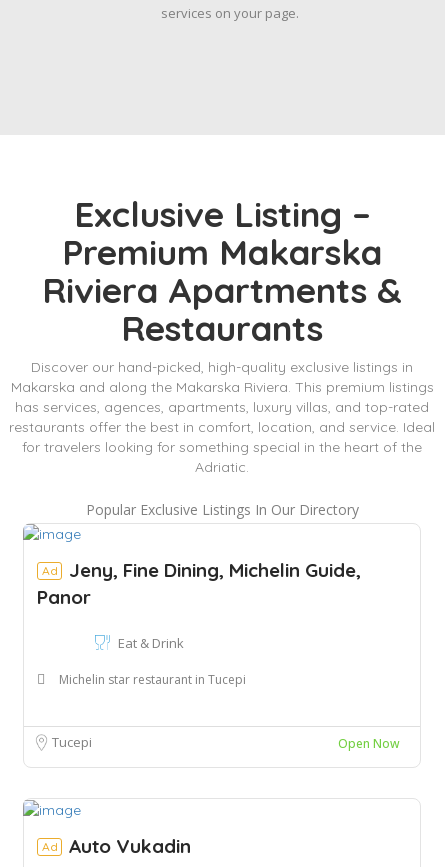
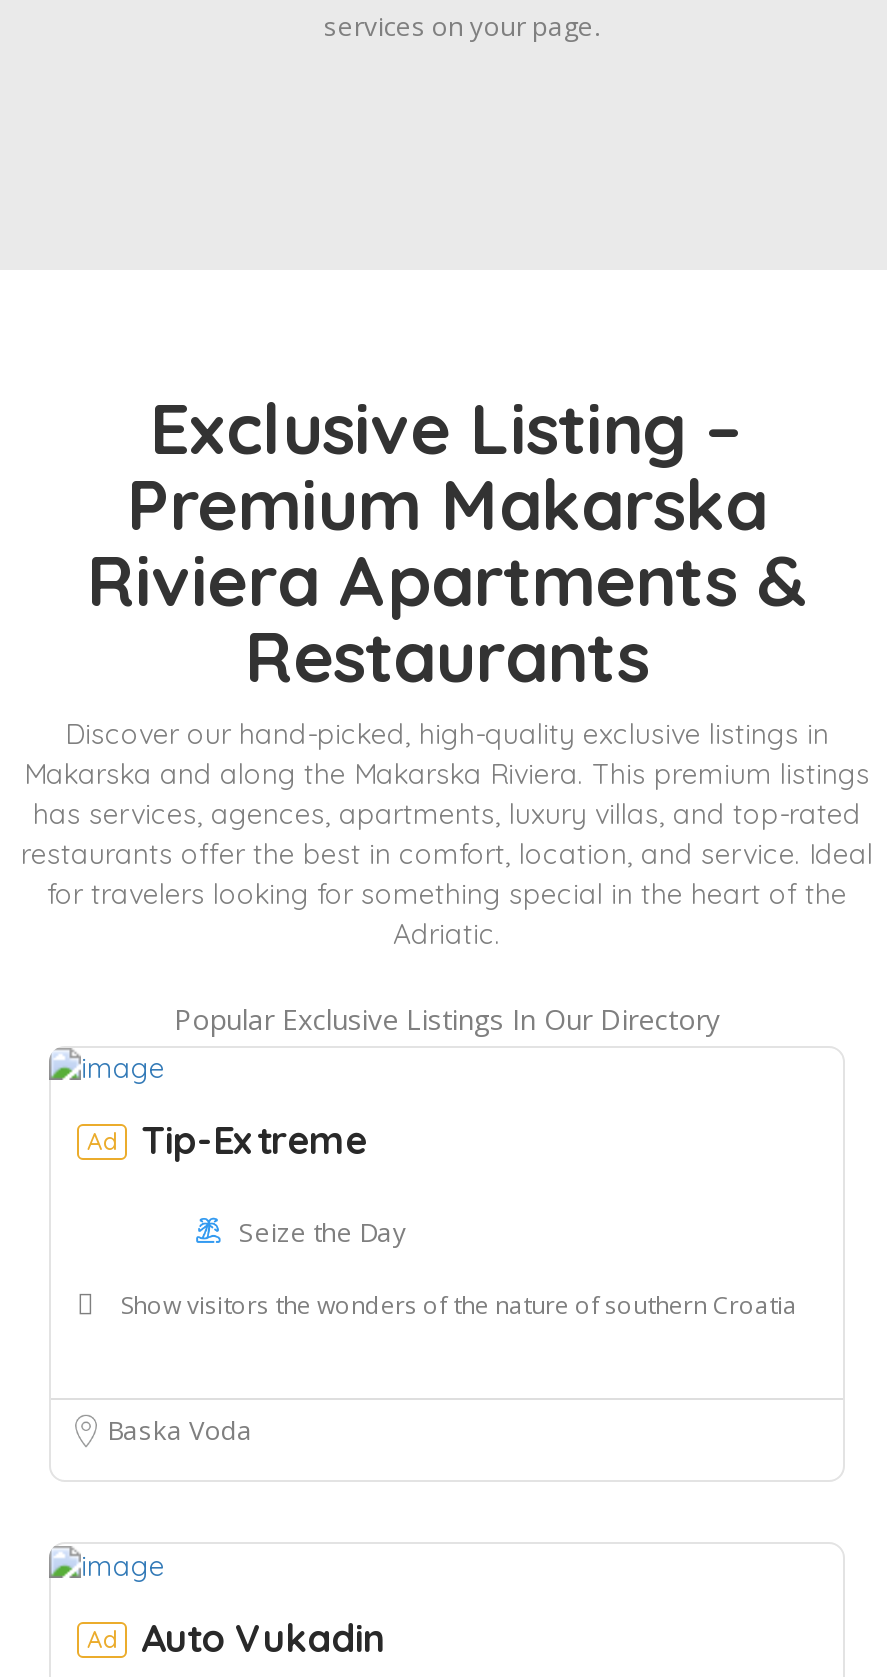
- Jeny, Fine Dining, Michelin Guide,
- Panor
+ Tip-Extreme

- Eat & Drink
+ Seize the Day

- Michelin star restaurant in Tucepi
+ Show visitors the wonders of the nature of southern Croatia

- Tucepi
- Open Now
+ Baska Voda
